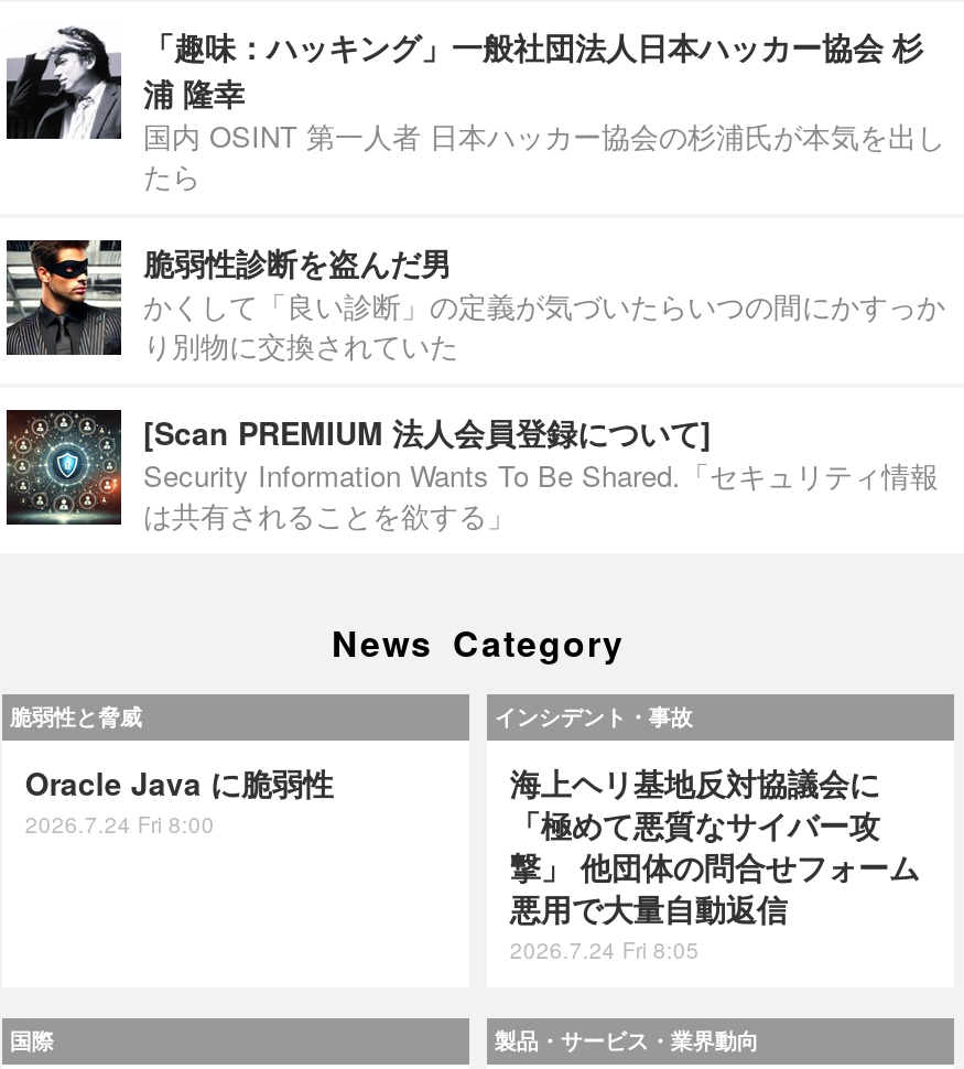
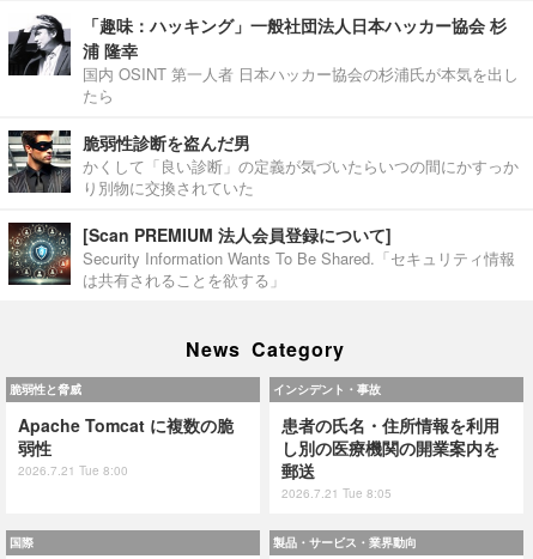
- Oracle Java に脆弱性
- 2026.7.24 Fri 8:00
+ Apache Tomcat に複数の脆
+ 弱性
+ 2026.7.21 Tue 8:00

- 海上ヘリ基地反対協議会に
- 「極めて悪質なサイバー攻
- 撃」 他団体の問合せフォーム
- 悪用で大量自動返信
- 2026.7.24 Fri 8:05
+ 患者の氏名・住所情報を利用
+ し別の医療機関の開業案内を
+ 郵送
+ 2026.7.21 Tue 8:05
